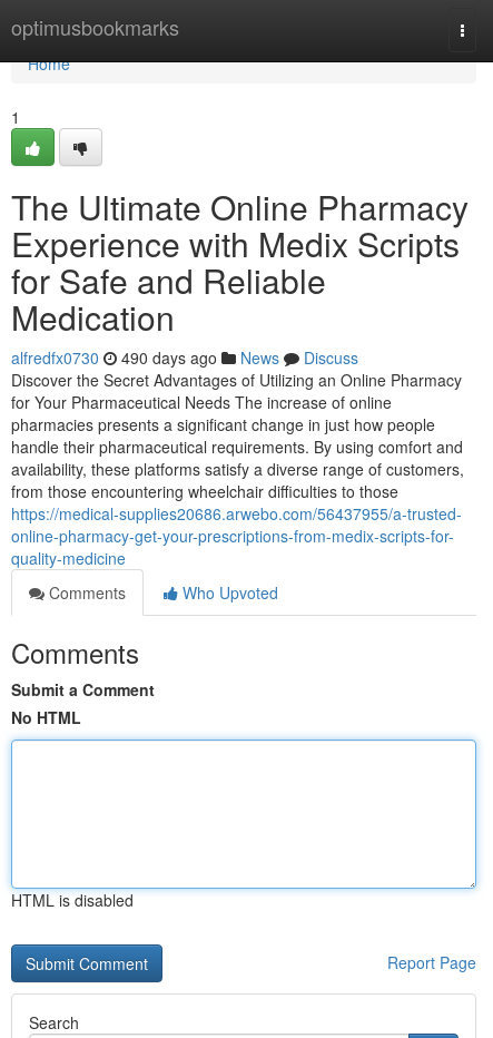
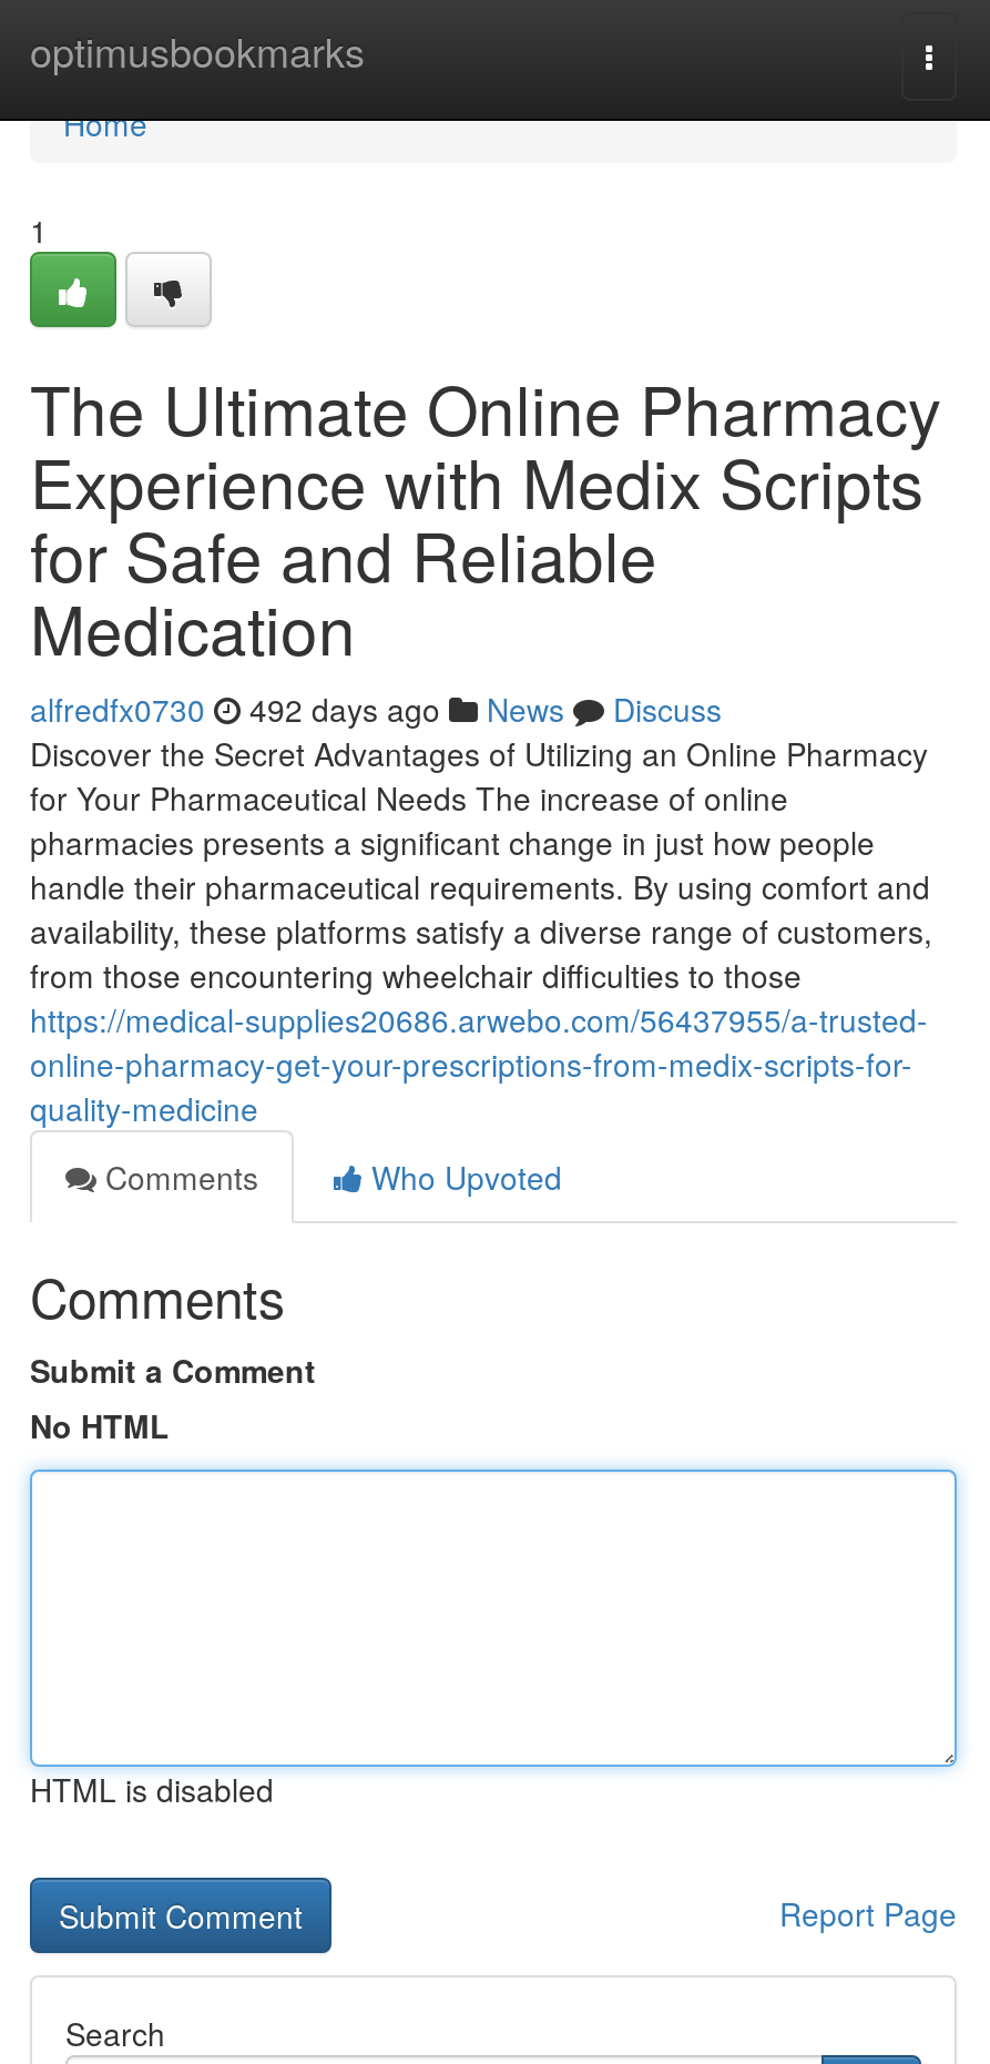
- alfredfx0730 490 days ago News Discuss
+ alfredfx0730 492 days ago News Discuss
